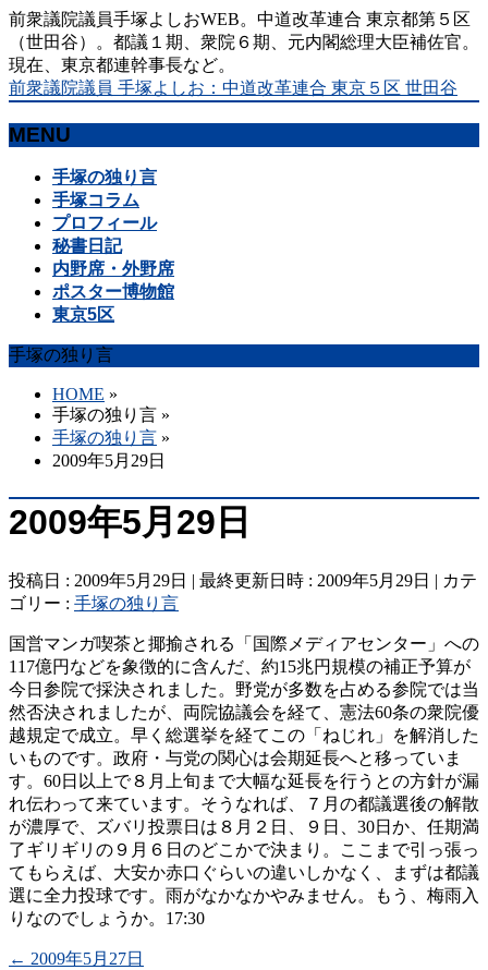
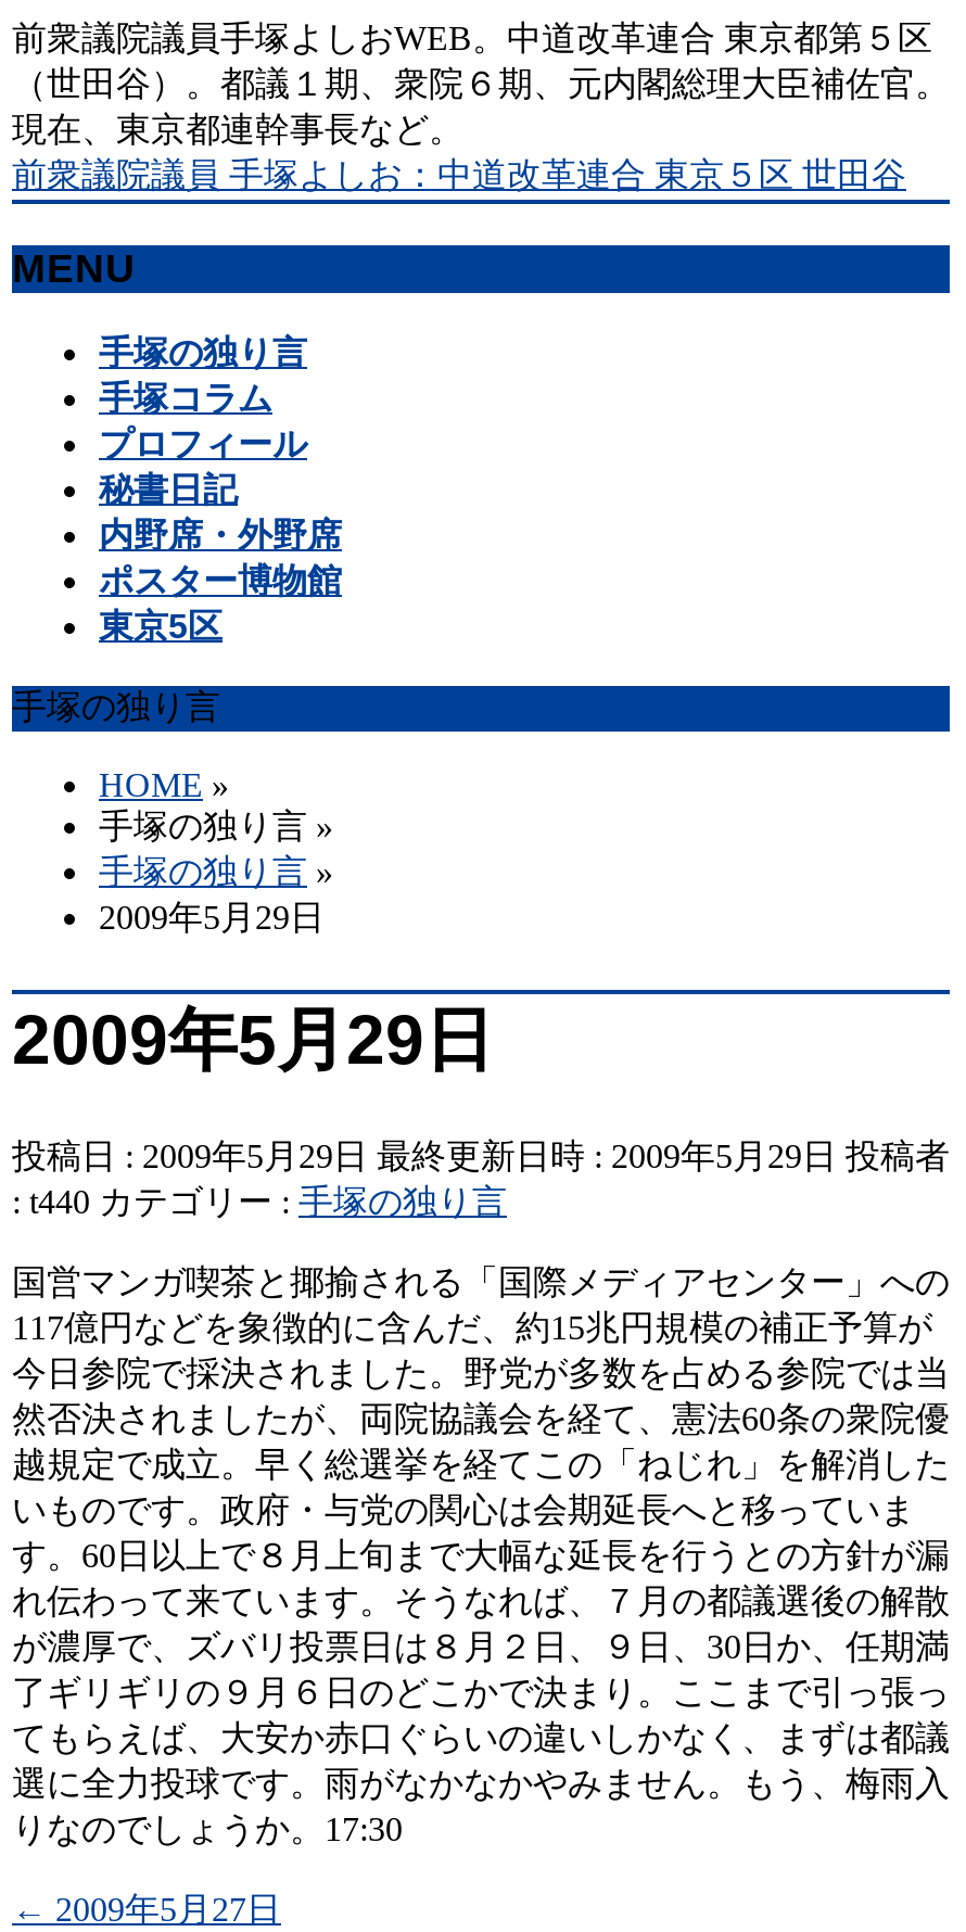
- 投稿日 : 2009年5月29日
- 最終更新日時 : 2009年5月29日
- カテ
- ゴリー :手塚の独り言
+ 投稿日 : 2009年5月29日 最終更新日時 : 2009年5月29日 投稿者
+ : t440 カテゴリー :手塚の独り言
